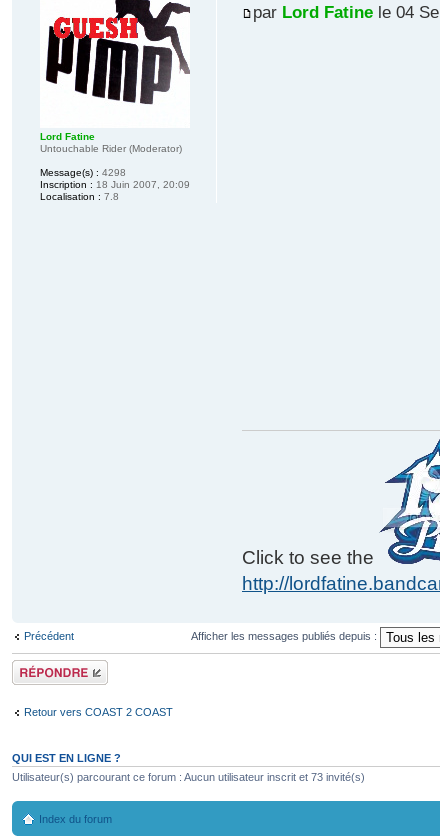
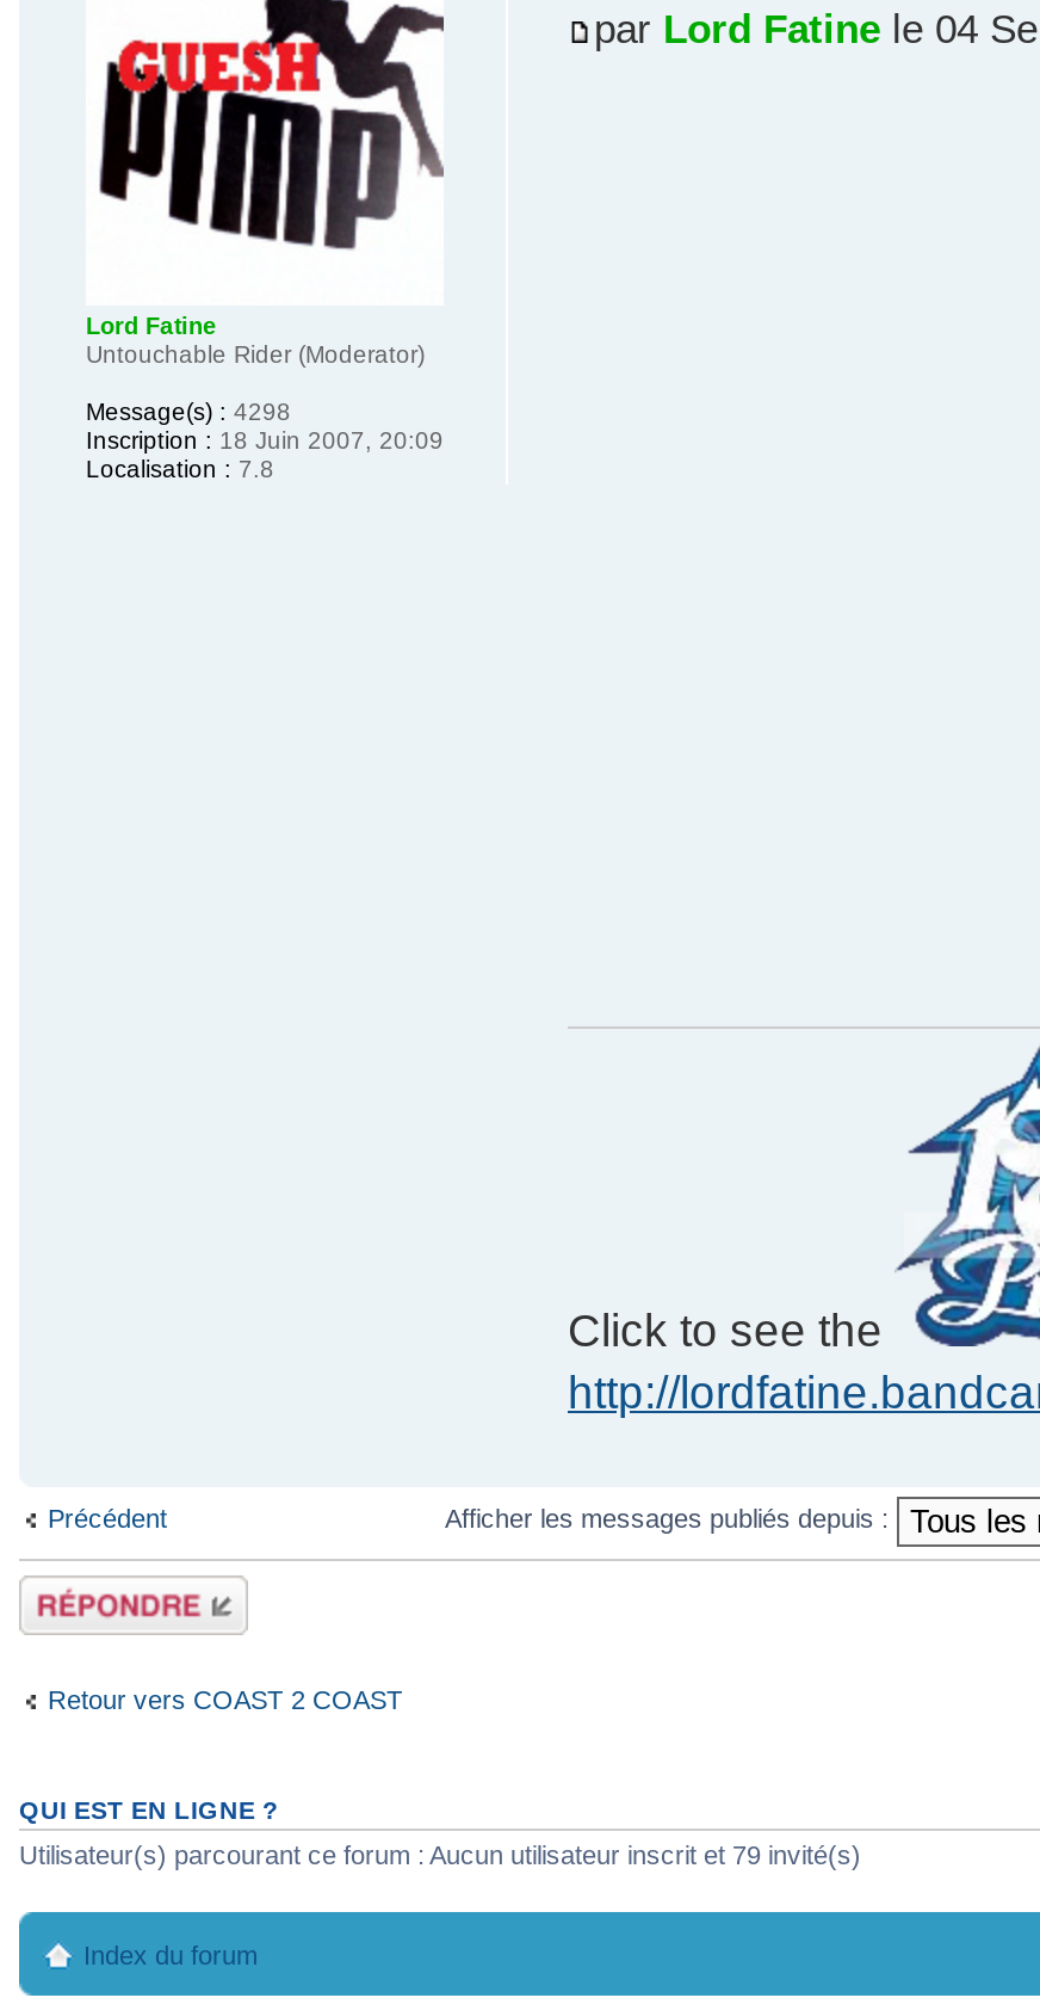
- Utilisateur(s) parcourant ce forum : Aucun utilisateur inscrit et 73 invité(s)
+ Utilisateur(s) parcourant ce forum : Aucun utilisateur inscrit et 79 invité(s)
